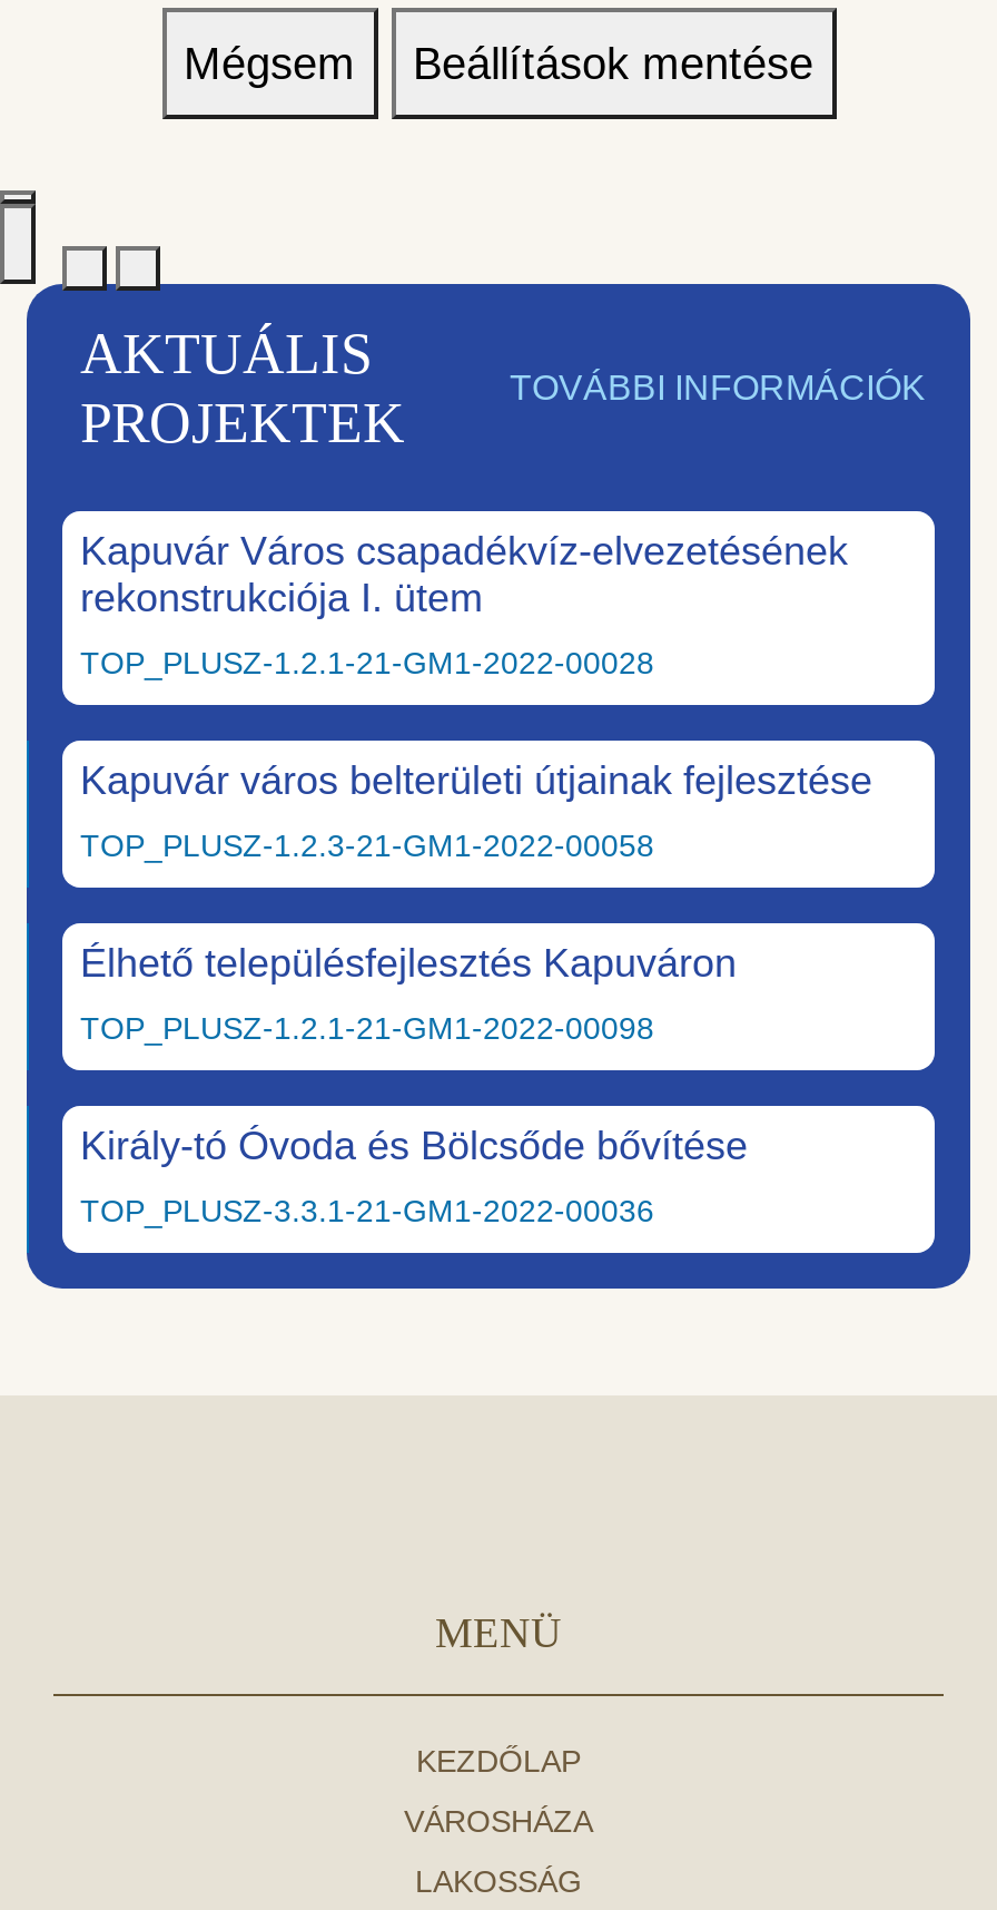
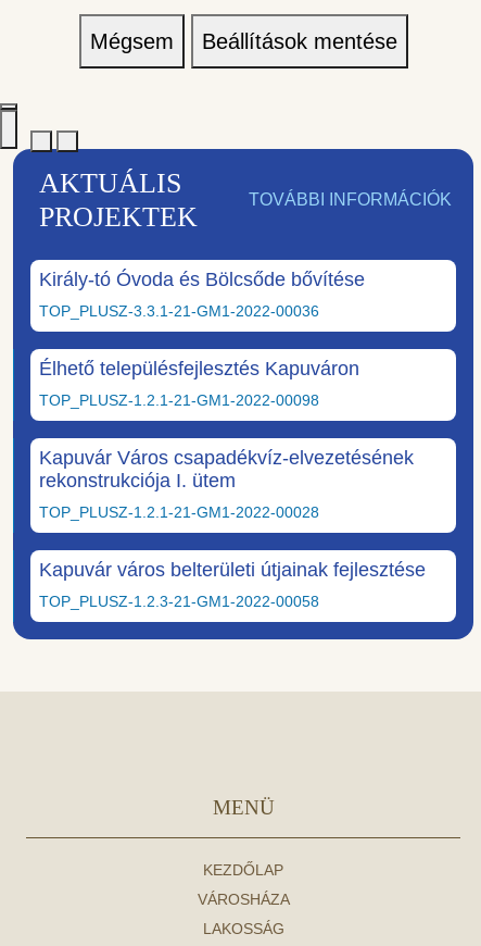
moved down: Kapuvár Város csapadékvíz-elvezetésének | rekonstrukciója I. ütem | TOP_PLUSZ-1.2.1-21-GM1-2022-00028 | Kapuvár város belterületi útjainak fejlesztése | TOP_PLUSZ-1.2.3-21-GM1-2022-00058

moved up: Király-tó Óvoda és Bölcsőde bővítése | TOP_PLUSZ-3.3.1-21-GM1-2022-00036 | Élhető településfejlesztés Kapuváron | TOP_PLUSZ-1.2.1-21-GM1-2022-00098
